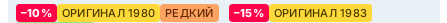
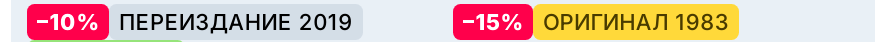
- ОРИГИНАЛ 1980
- РЕДКИЙ
+ ПЕРЕИЗДАНИЕ 2019
